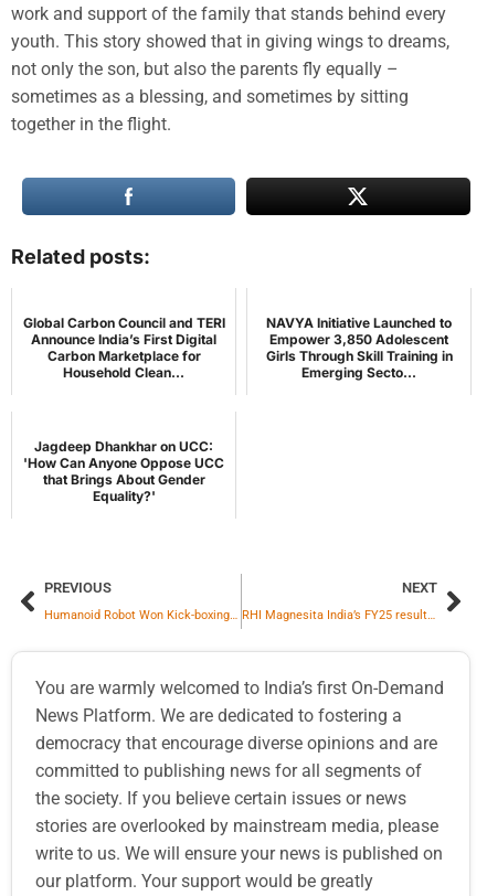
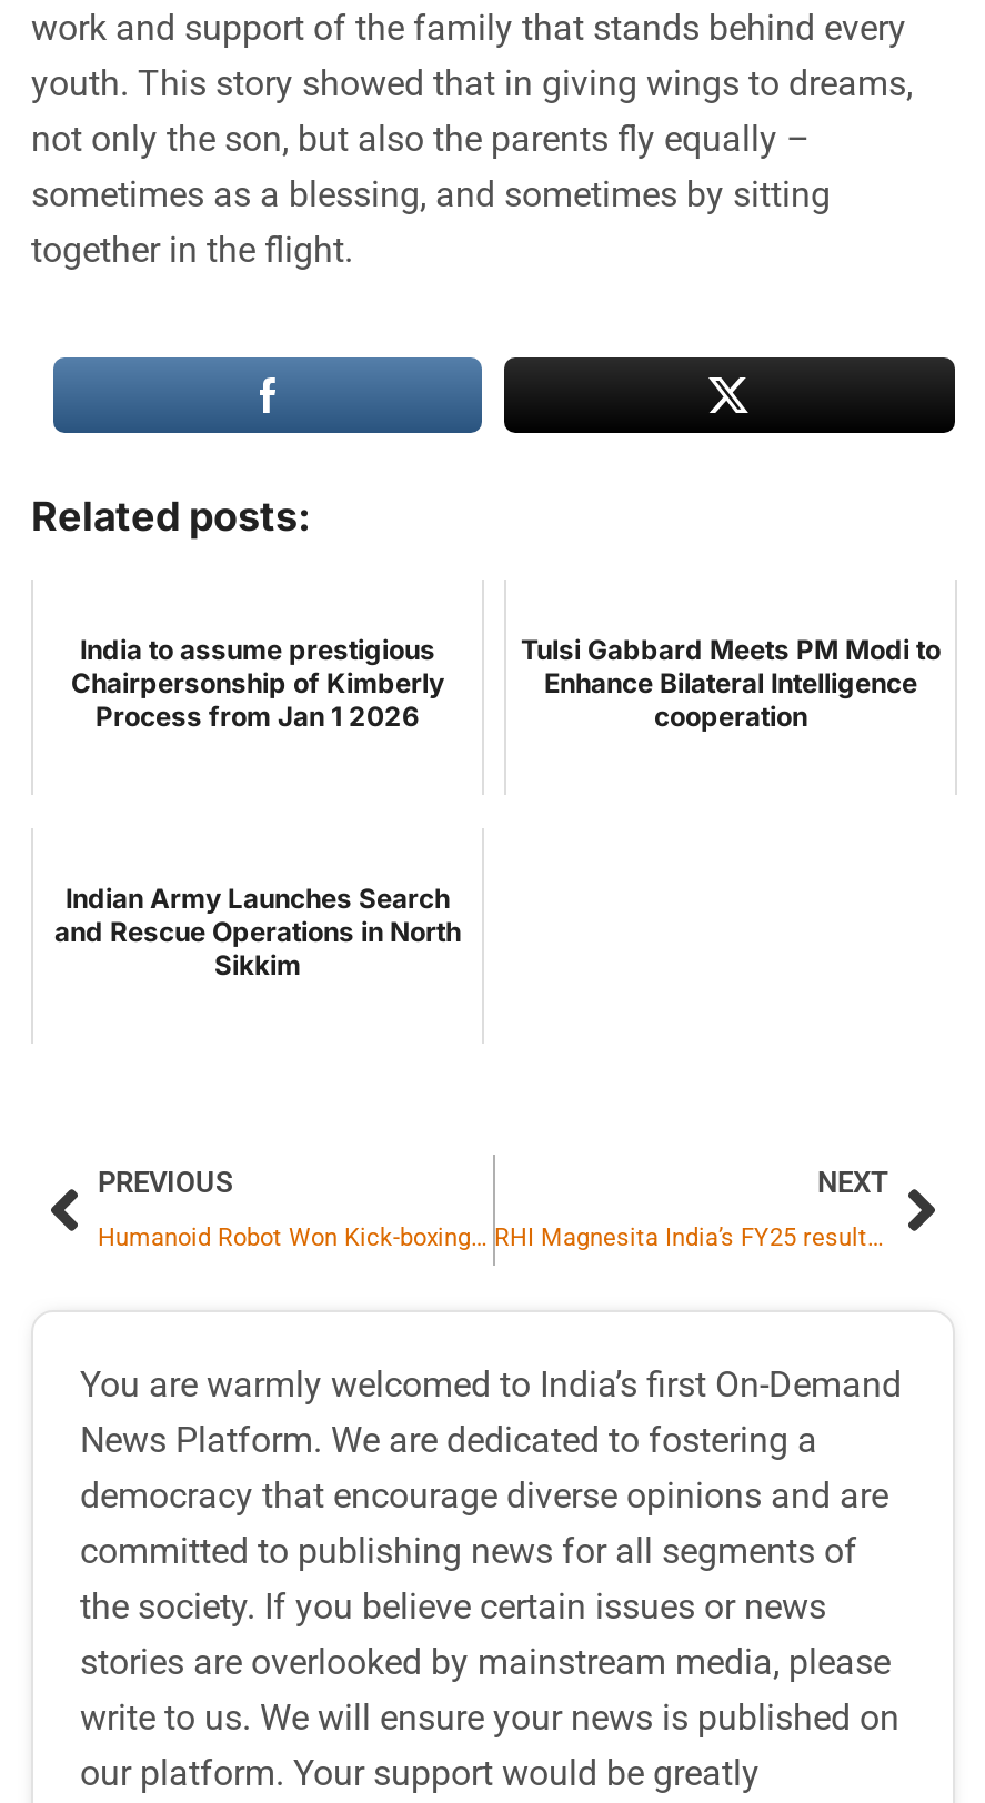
- Global Carbon Council and TERI
- Announce India’s First Digital
- Carbon Marketplace for
- Household Clean...
+ India to assume prestigious
+ Chairpersonship of Kimberly
+ Process from Jan 1 2026

- NAVYA Initiative Launched to
- Empower 3,850 Adolescent
- Girls Through Skill Training in
- Emerging Secto...
+ Tulsi Gabbard Meets PM Modi to
+ Enhance Bilateral Intelligence
+ cooperation

- Jagdeep Dhankhar on UCC:
- 'How Can Anyone Oppose UCC
- that Brings About Gender
- Equality?'
+ Indian Army Launches Search
+ and Rescue Operations in North
+ Sikkim
